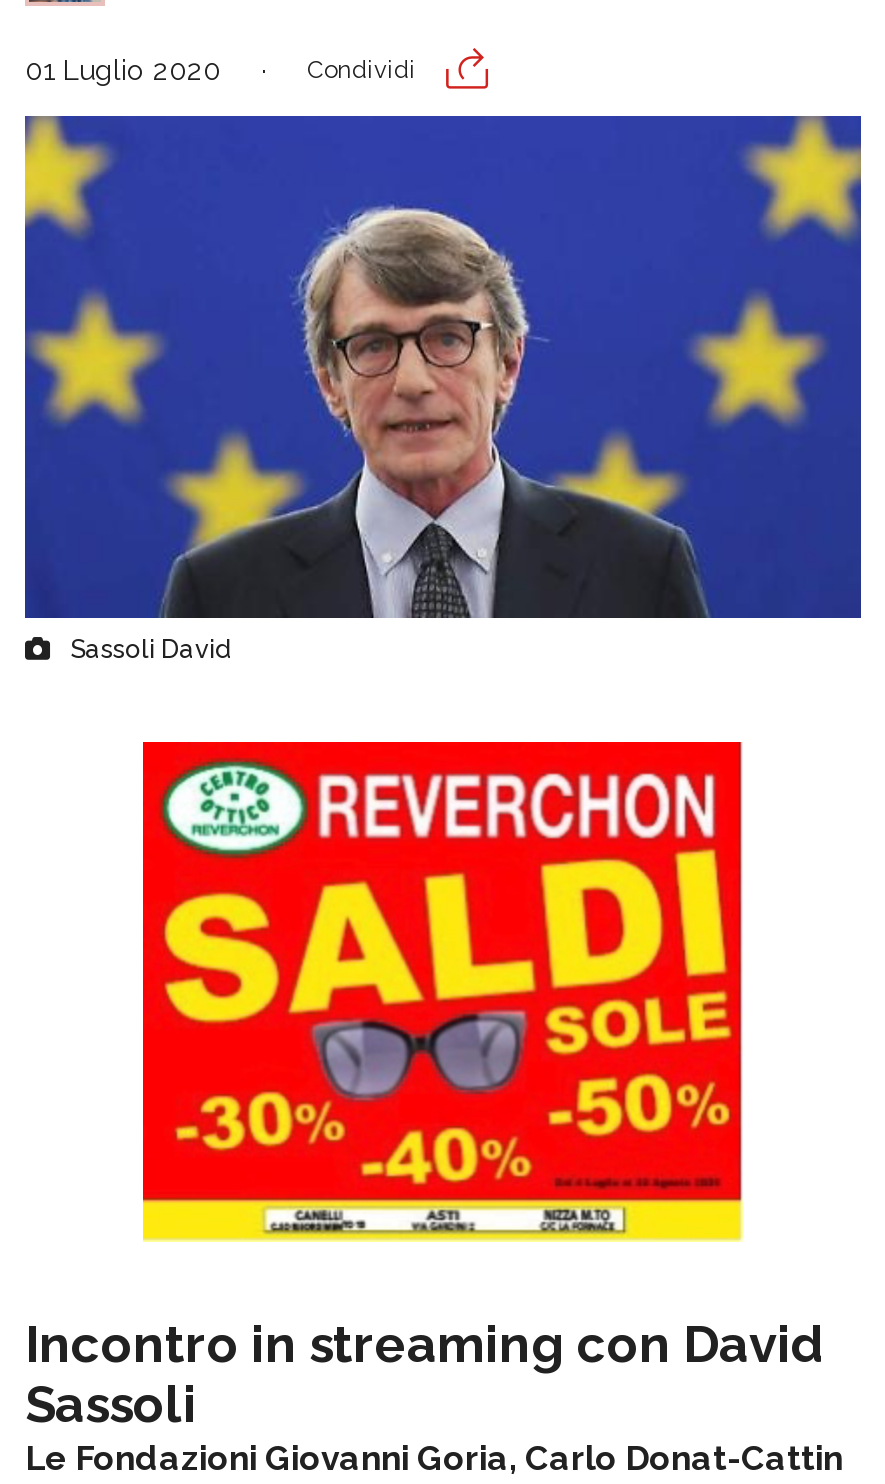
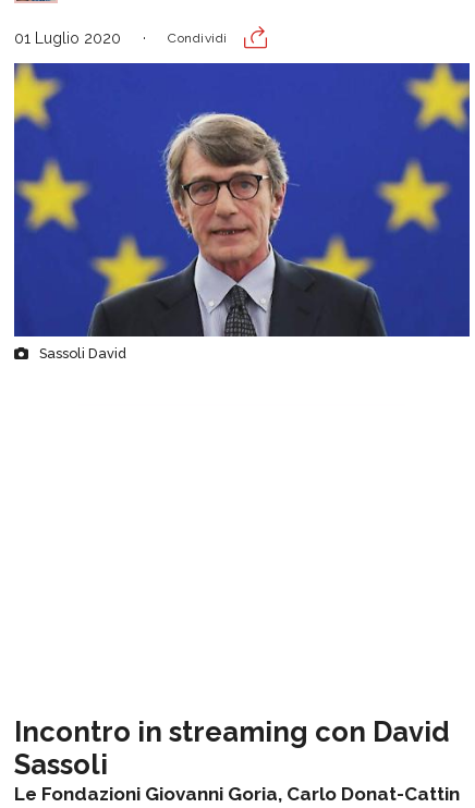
- [image]
